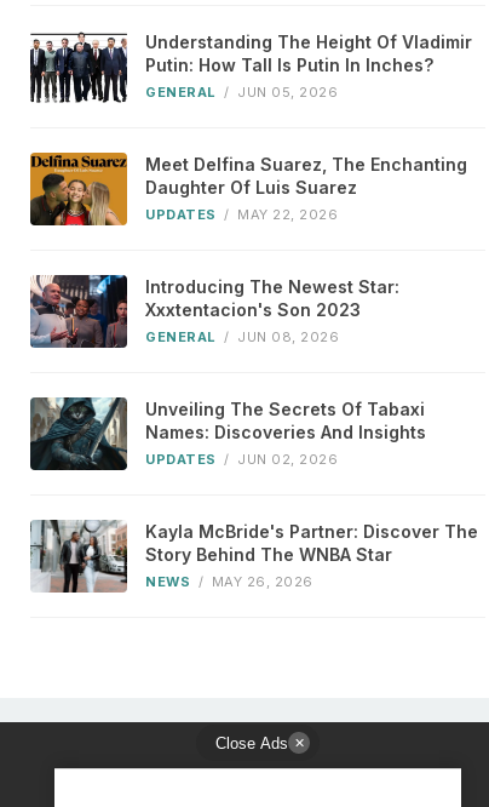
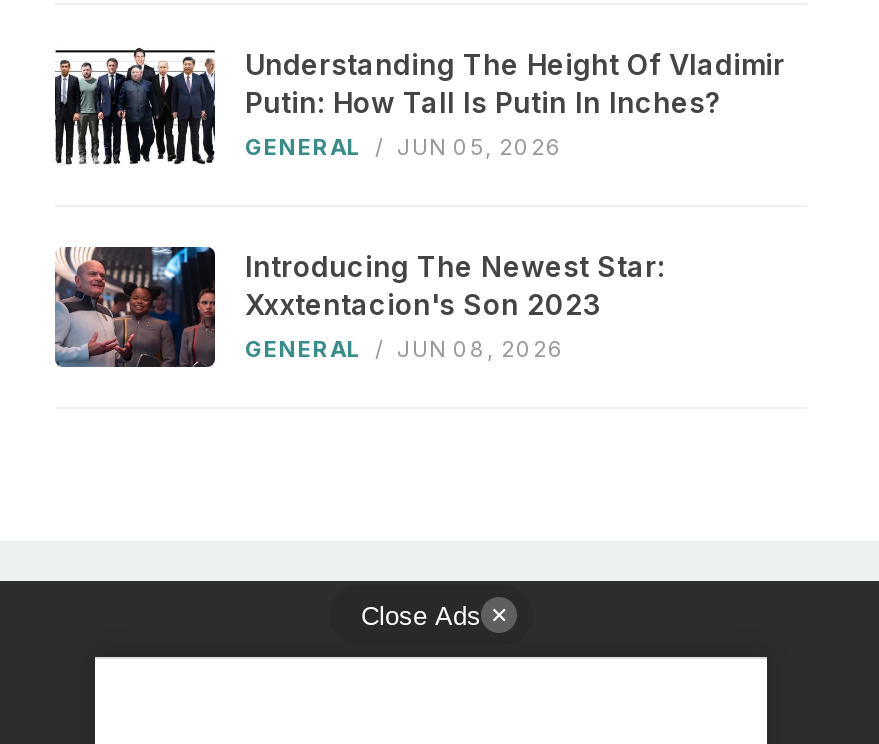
- [image]
- Meet Delfina Suarez, The Enchanting
- Daughter Of Luis Suarez
- UPDATES / MAY 22, 2026

- [image]
- Unveiling The Secrets Of Tabaxi
- Names: Discoveries And Insights
- UPDATES / JUN 02, 2026

- [image]
- Kayla McBride's Partner: Discover The
- Story Behind The WNBA Star
- NEWS / MAY 26, 2026
